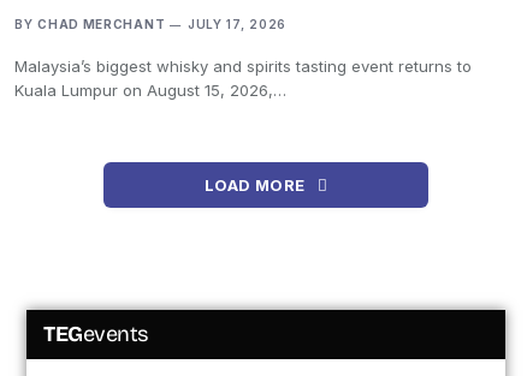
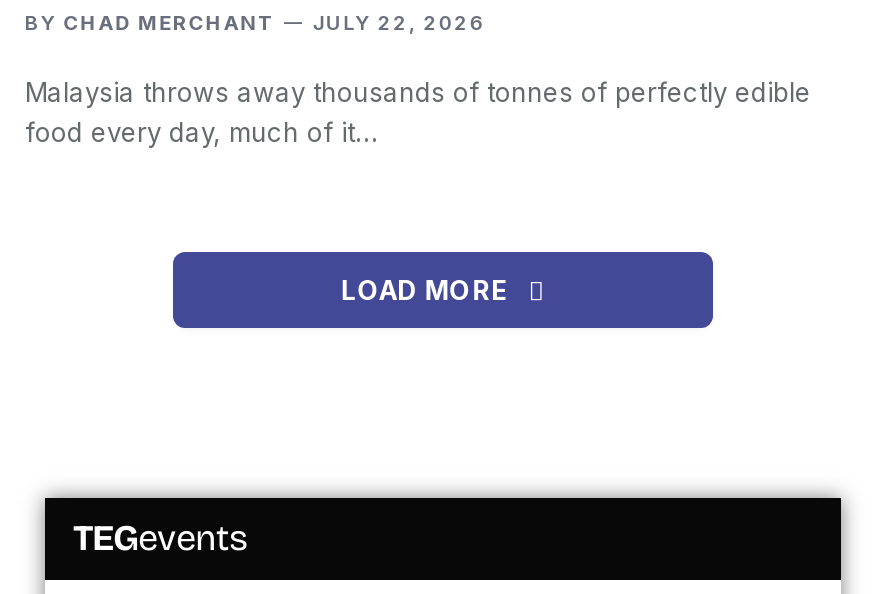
- BY CHAD MERCHANT JULY 17, 2026
+ BY CHAD MERCHANT JULY 22, 2026

- Malaysia’s biggest whisky and spirits tasting event returns to
- Kuala Lumpur on August 15, 2026,…
+ Malaysia throws away thousands of tonnes of perfectly edible
+ food every day, much of it…
